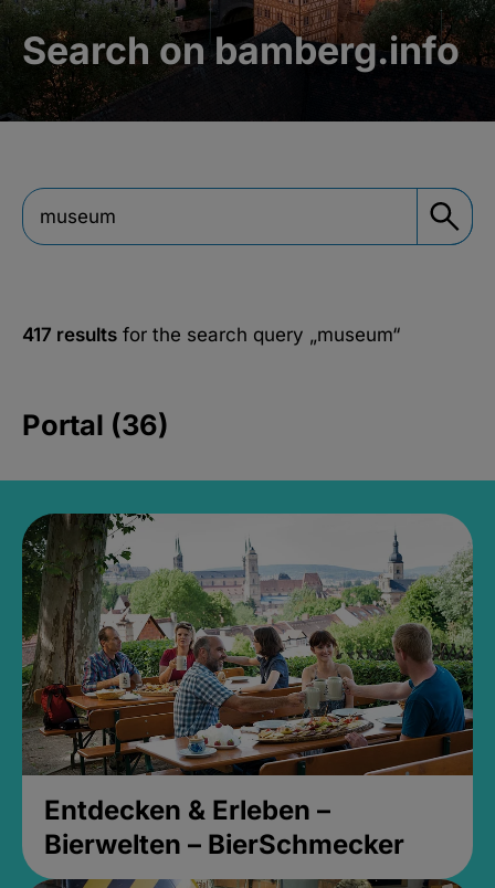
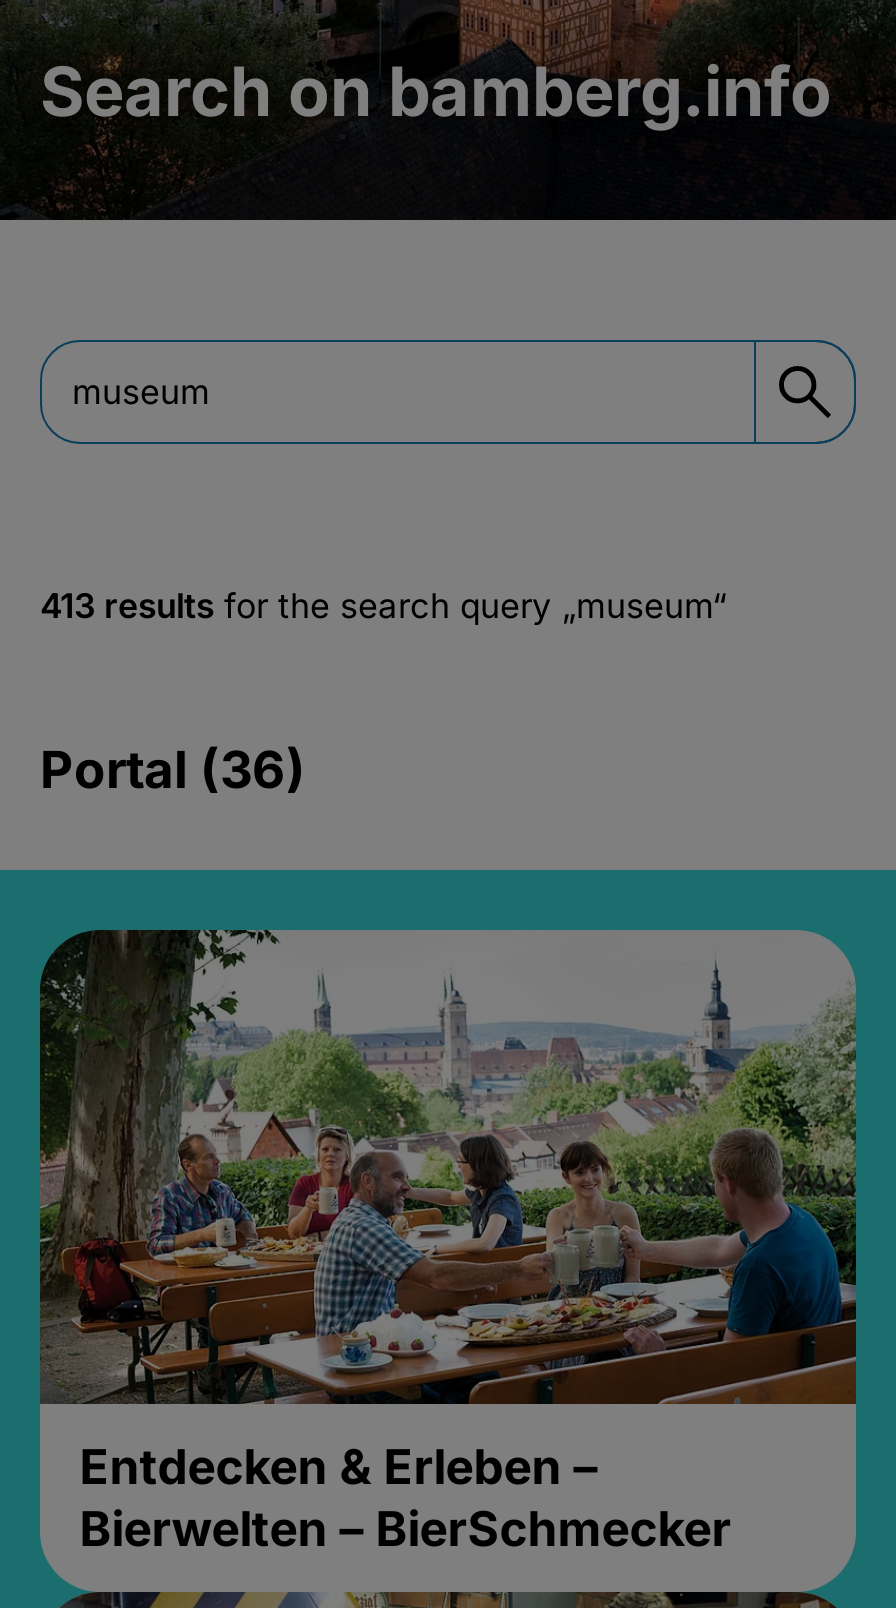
- 417 results for the search query „museum“
+ 413 results for the search query „museum“
